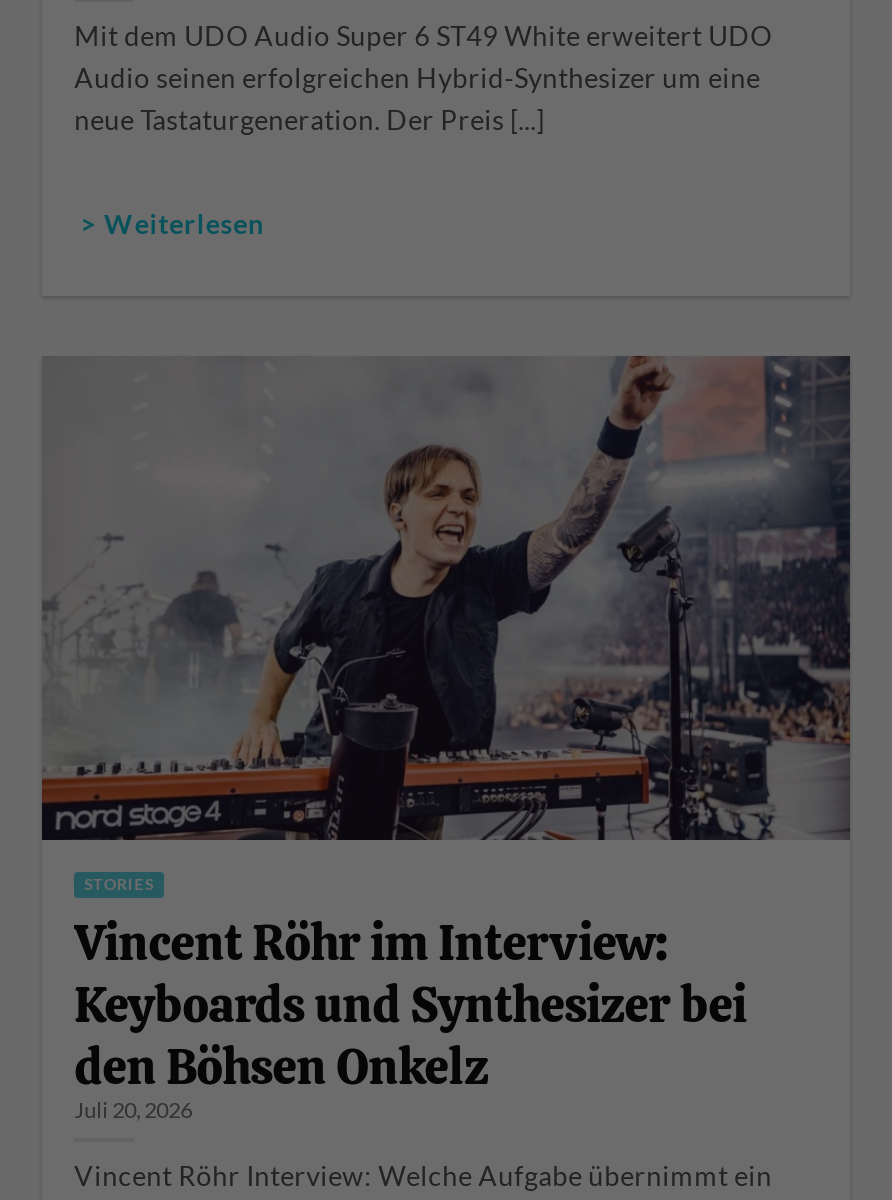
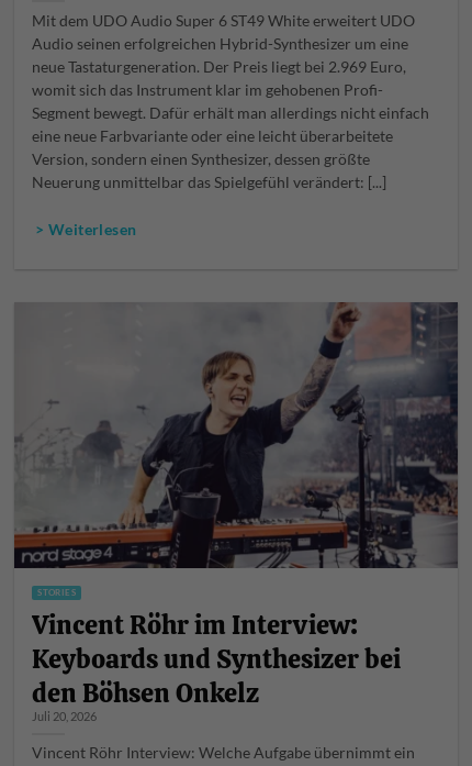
- neue Tastaturgeneration. Der Preis [...]
+ neue Tastaturgeneration. Der Preis liegt bei 2.969 Euro,
+ womit sich das Instrument klar im gehobenen Profi-
+ Segment bewegt. Dafür erhält man allerdings nicht einfach
+ eine neue Farbvariante oder eine leicht überarbeitete
+ Version, sondern einen Synthesizer, dessen größte
+ Neuerung unmittelbar das Spielgefühl verändert: [...]
